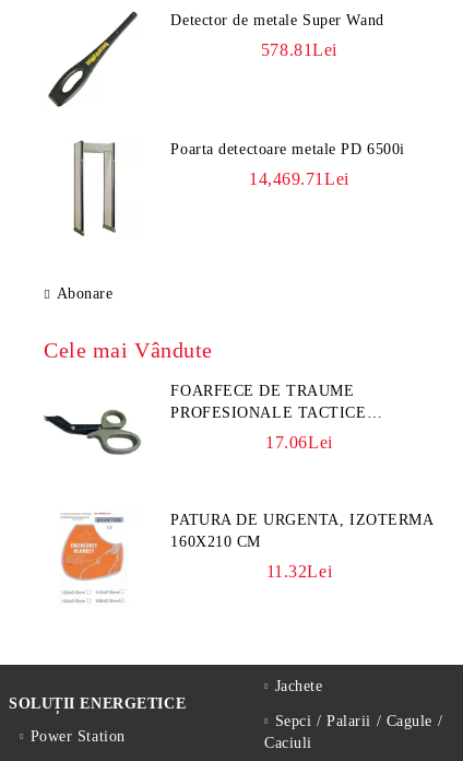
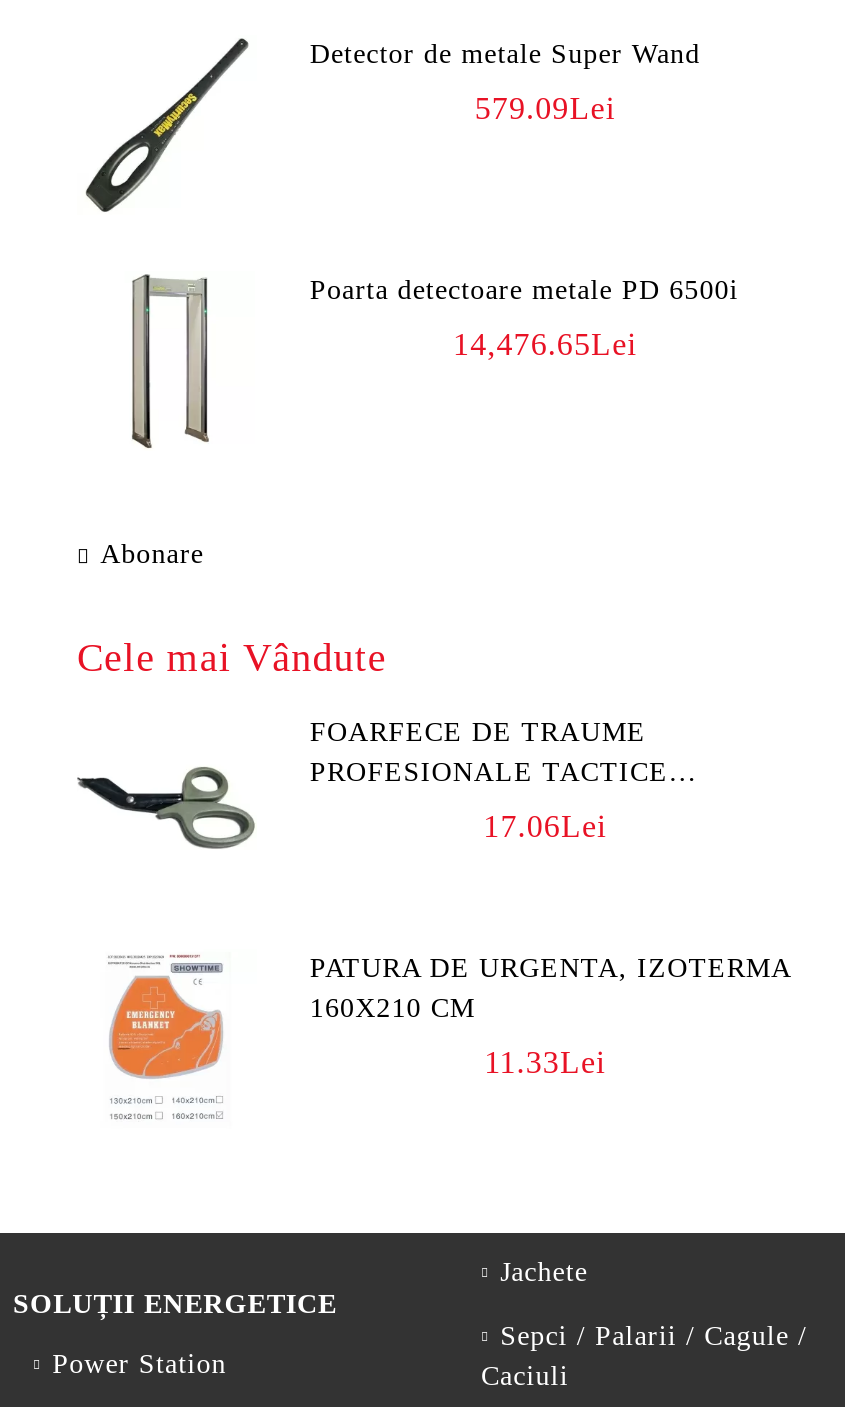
- 578.81Lei
+ 579.09Lei

- 14,469.71Lei
+ 14,476.65Lei

- 11.32Lei
+ 11.33Lei
